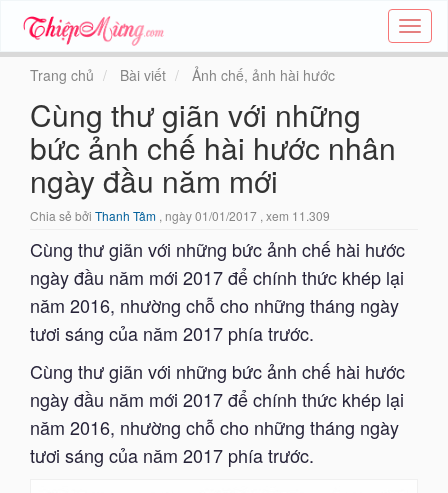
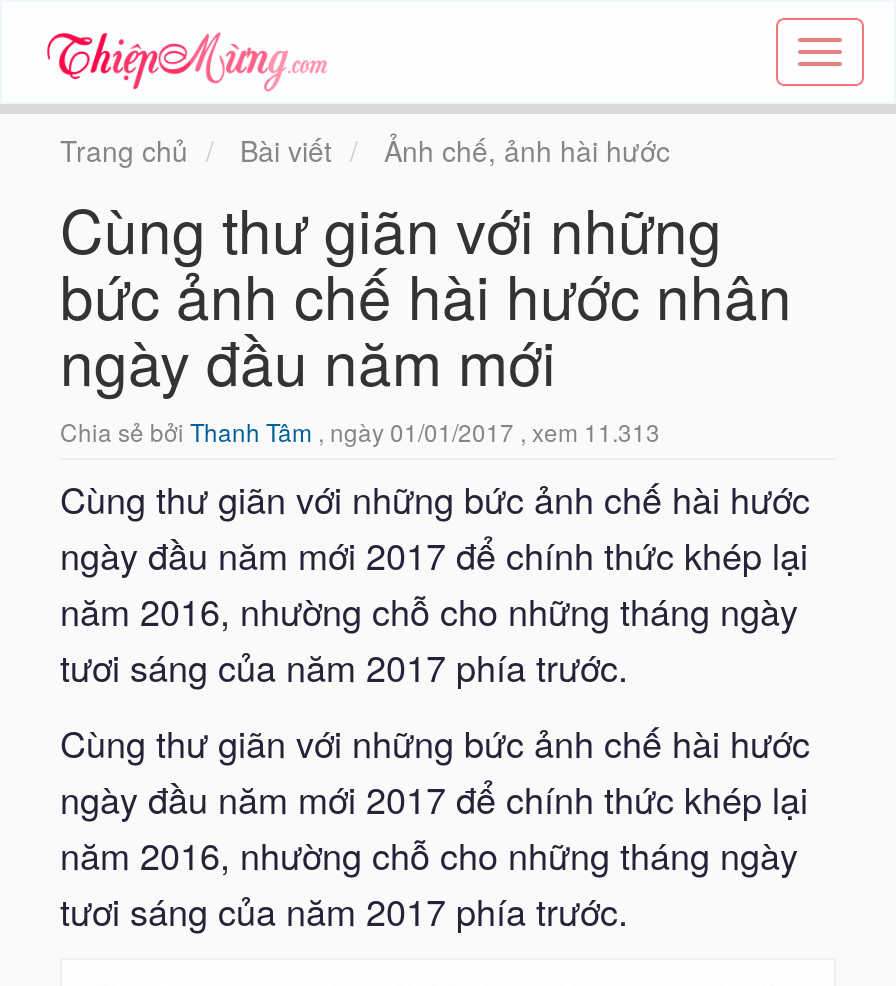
- Chia sẻ bởi Thanh Tâm, ngày 01/01/2017 , xem 11.309
+ Chia sẻ bởi Thanh Tâm, ngày 01/01/2017 , xem 11.313
